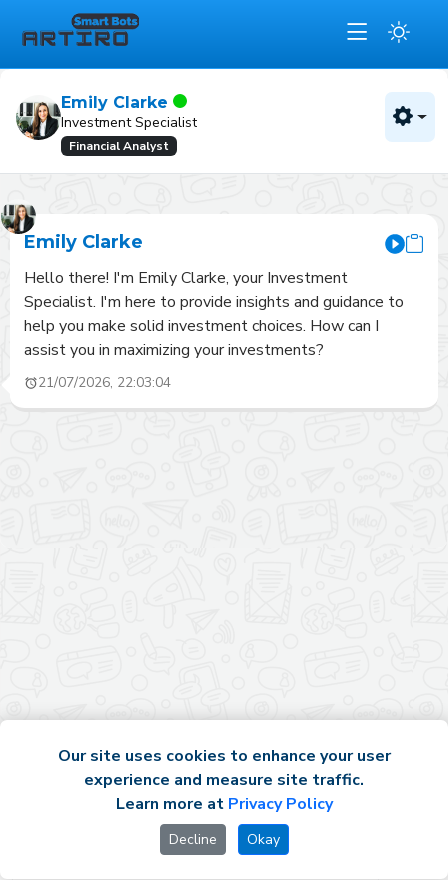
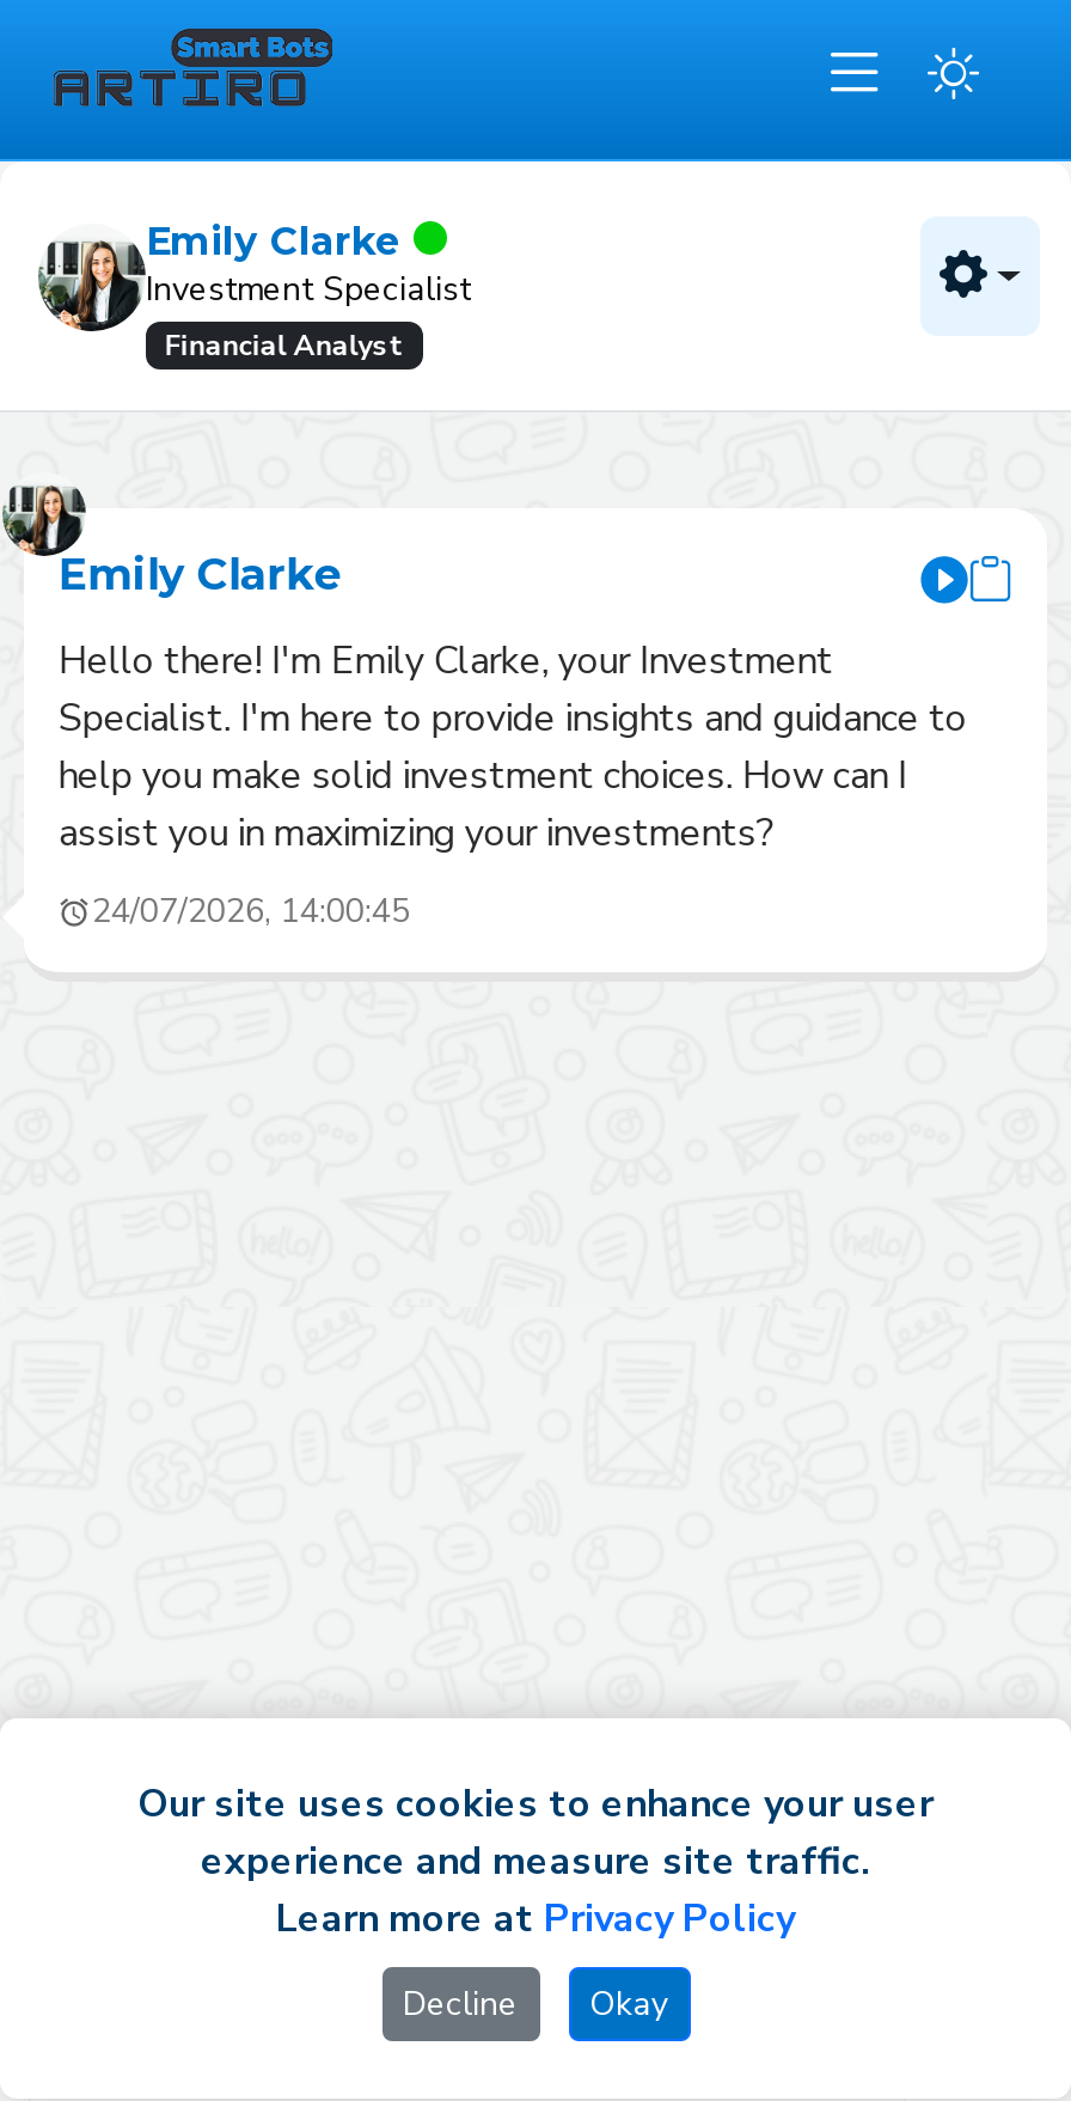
- 21/07/2026, 22:03:04
+ 24/07/2026, 14:00:45
